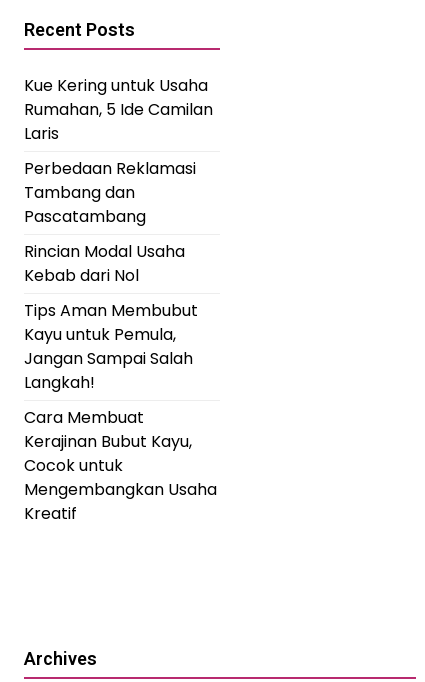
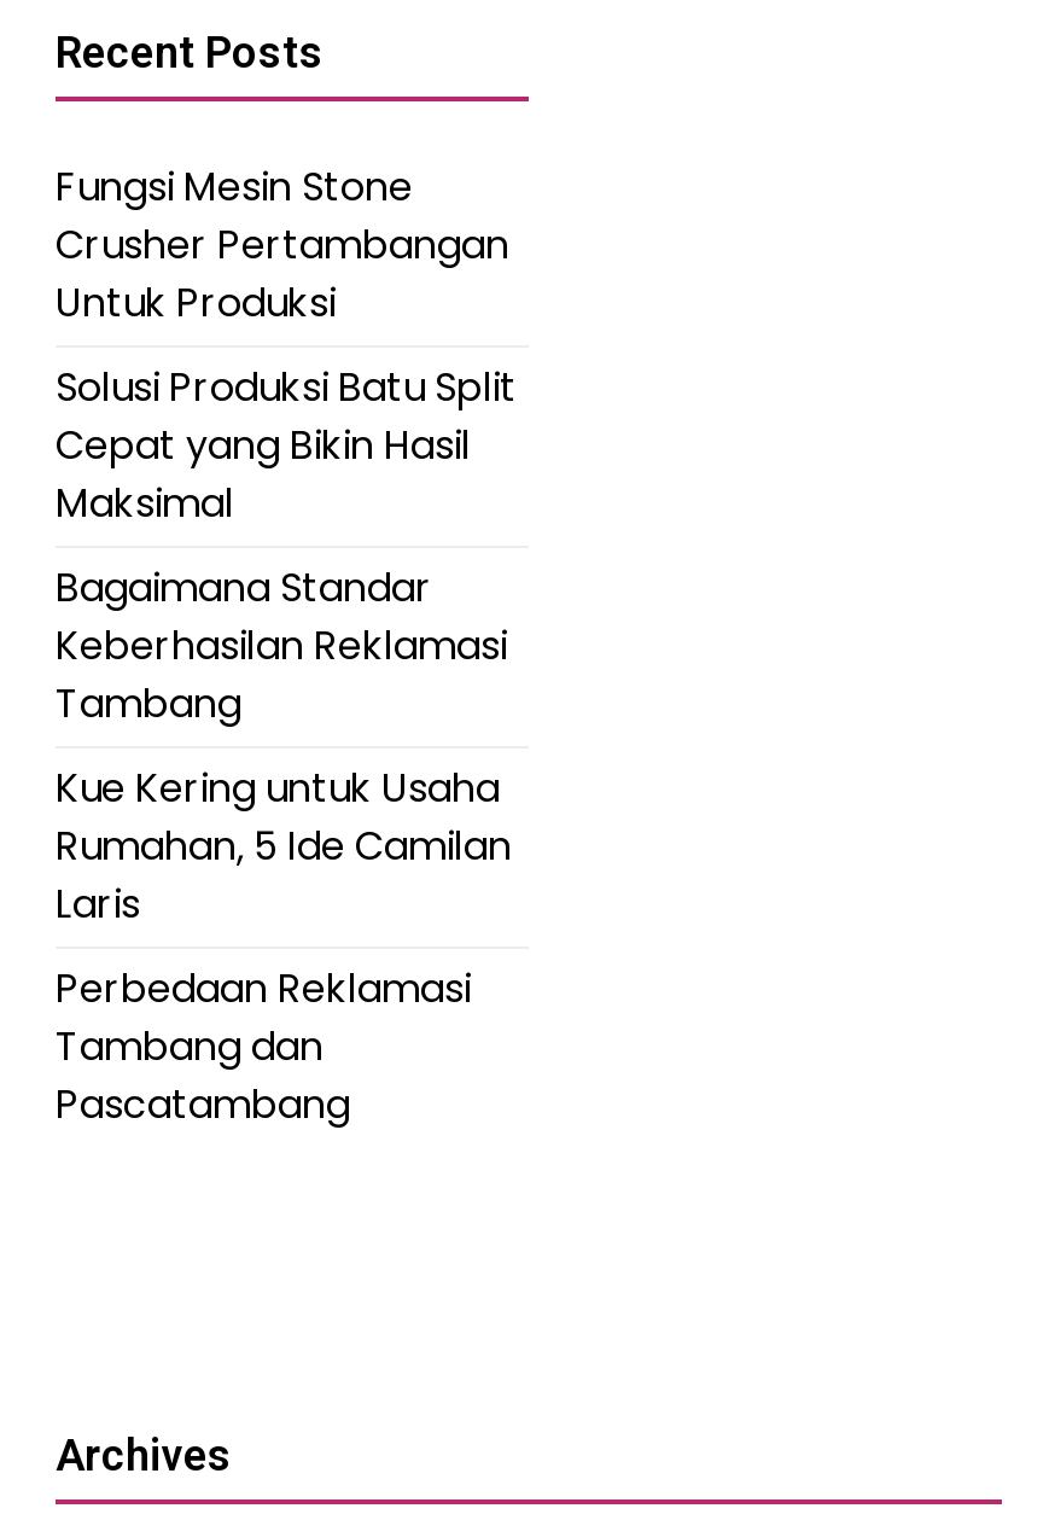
+ Fungsi Mesin Stone
+ Crusher Pertambangan
+ Untuk Produksi
+ Solusi Produksi Batu Split
+ Cepat yang Bikin Hasil
+ Maksimal
+ Bagaimana Standar
+ Keberhasilan Reklamasi
+ Tambang

moved down: Kue Kering untuk Usaha | Rumahan, 5 Ide Camilan | Laris | Perbedaan Reklamasi | Tambang dan | Pascatambang

- Rincian Modal Usaha
- Kebab dari Nol
- Tips Aman Membubut
- Kayu untuk Pemula,
- Jangan Sampai Salah
- Langkah!
- Cara Membuat
- Kerajinan Bubut Kayu,
- Cocok untuk
- Mengembangkan Usaha
- Kreatif
